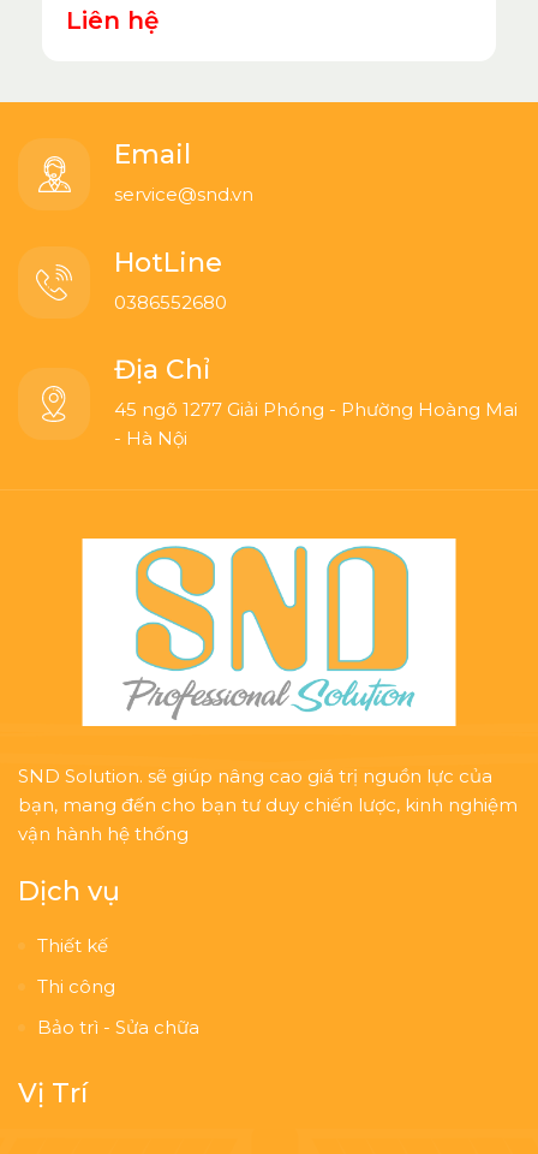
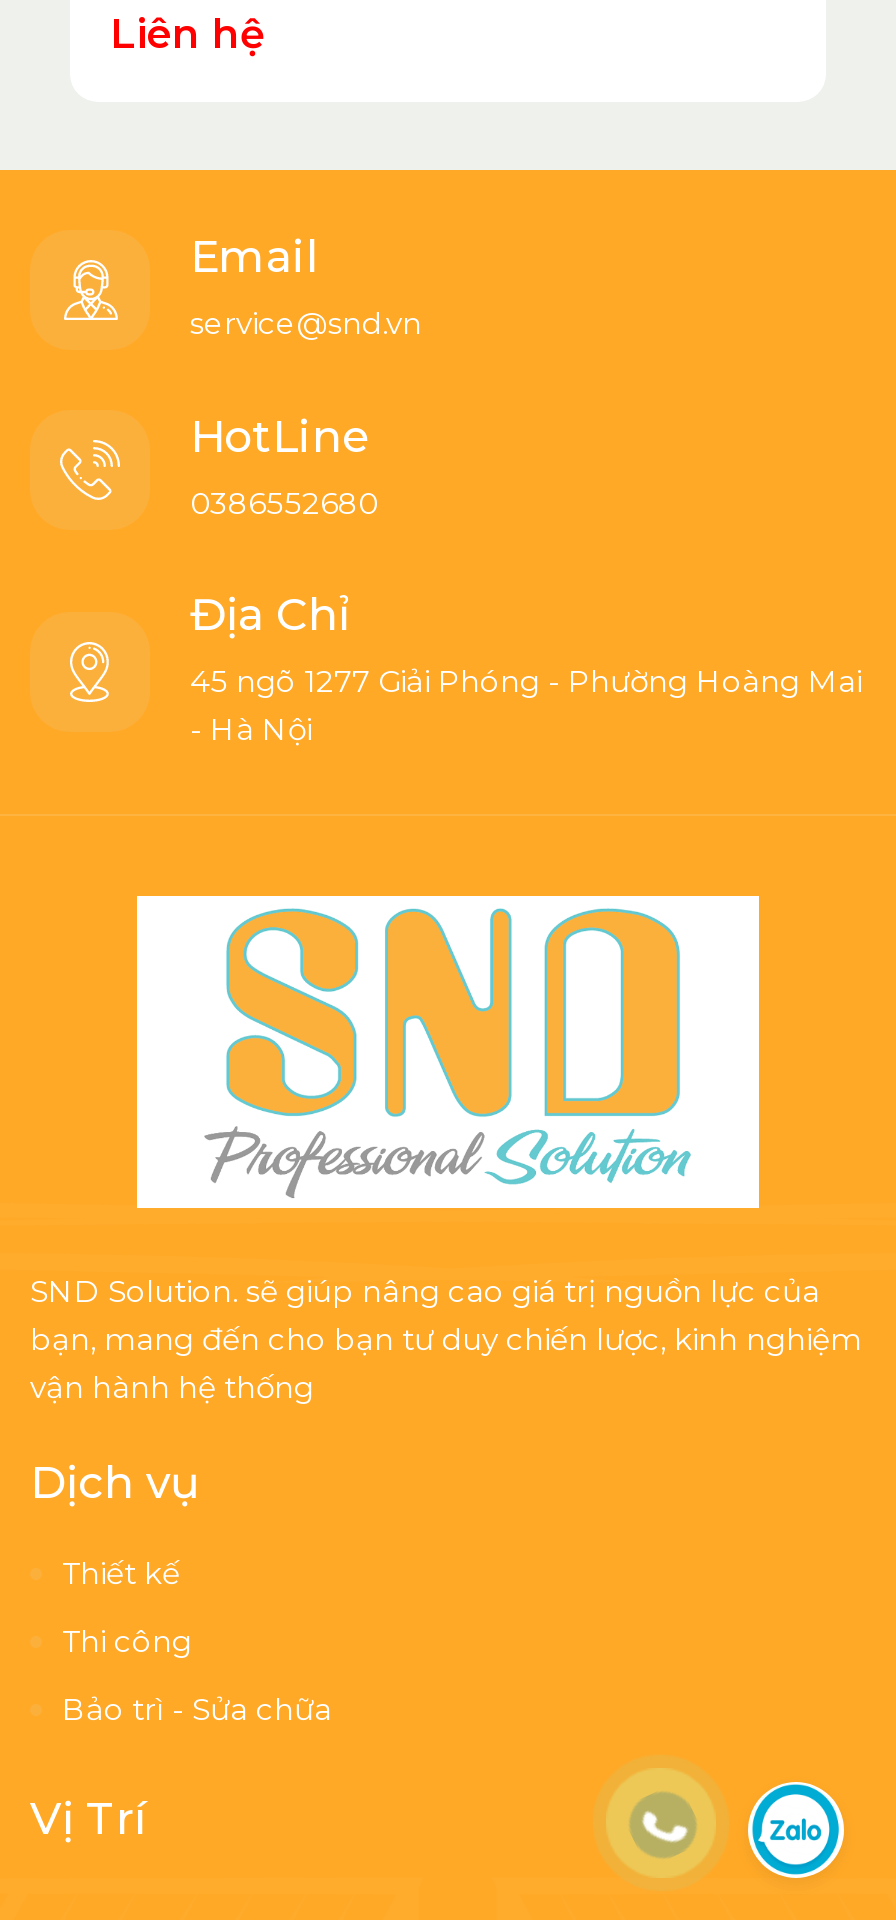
+ [image]

+ [image]
